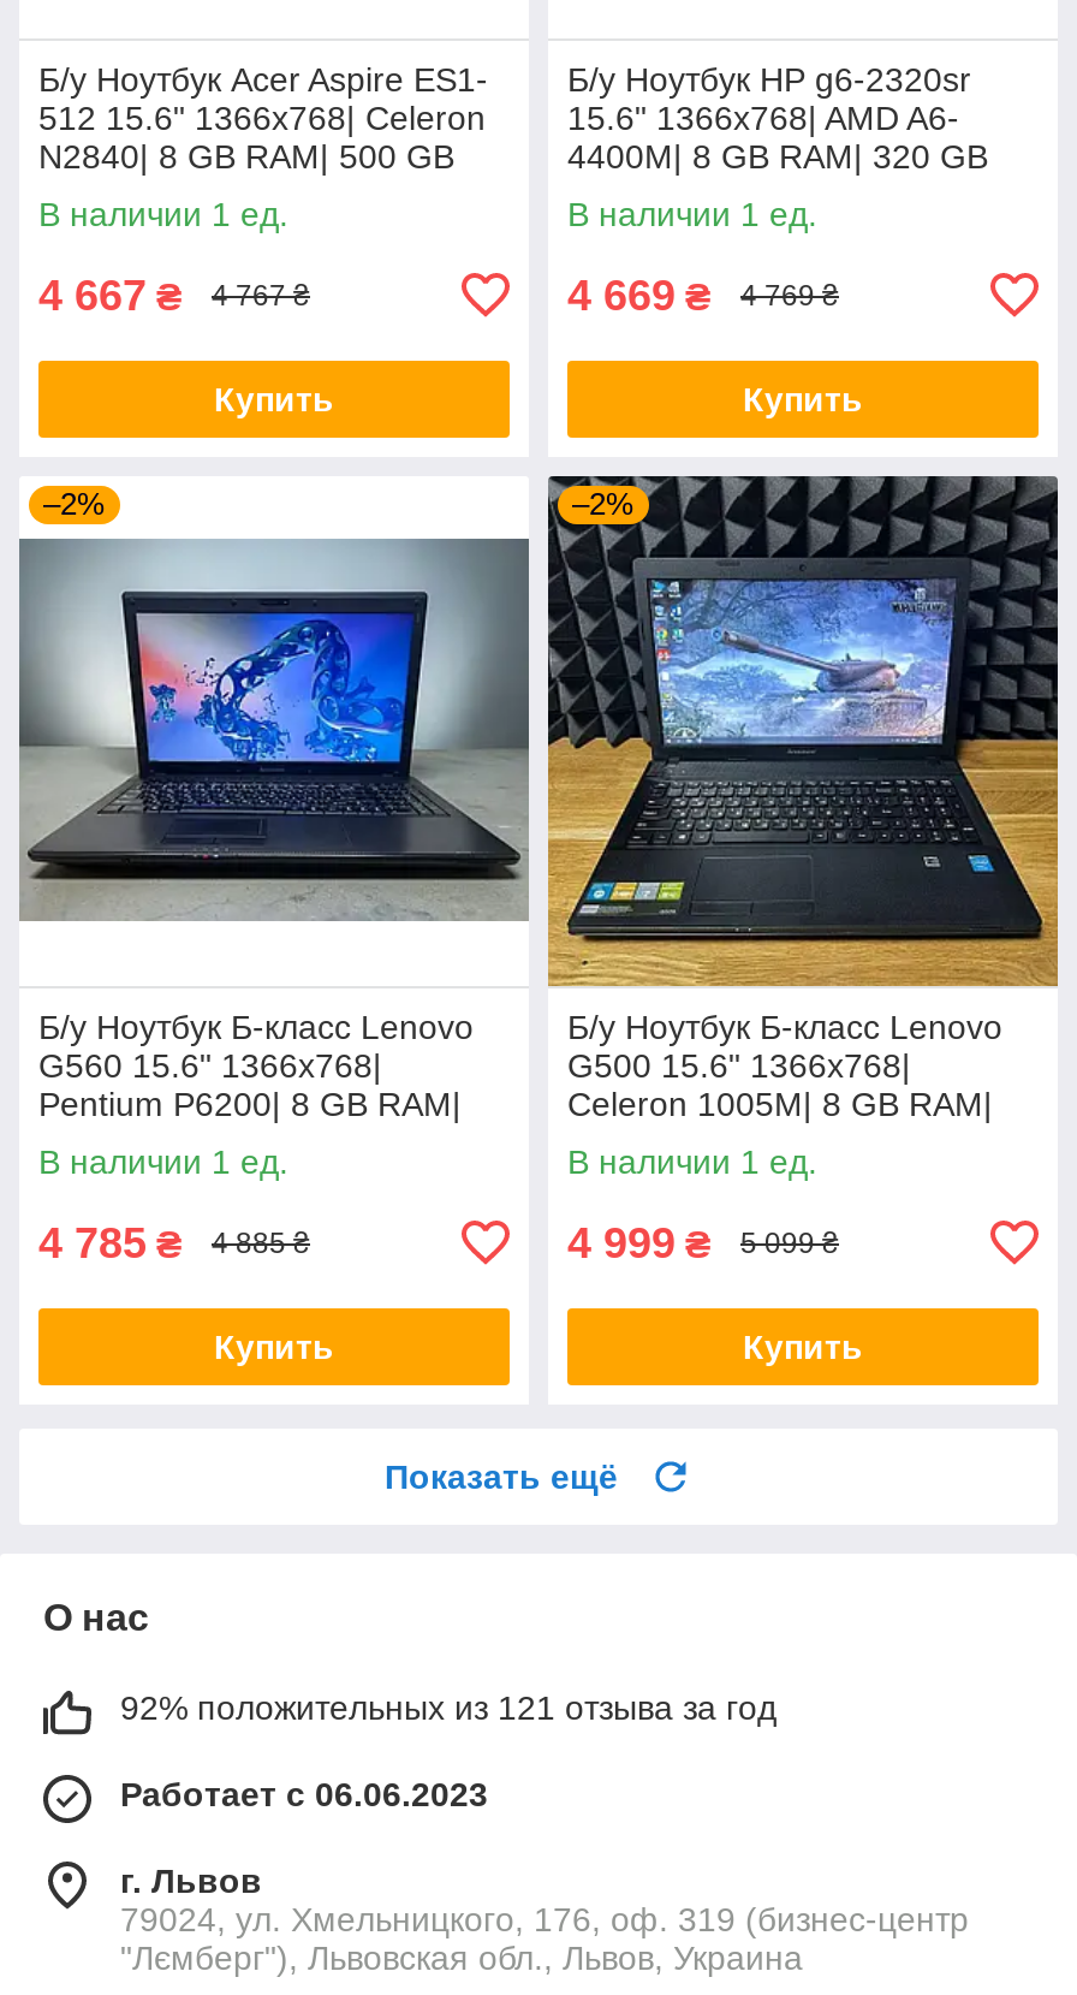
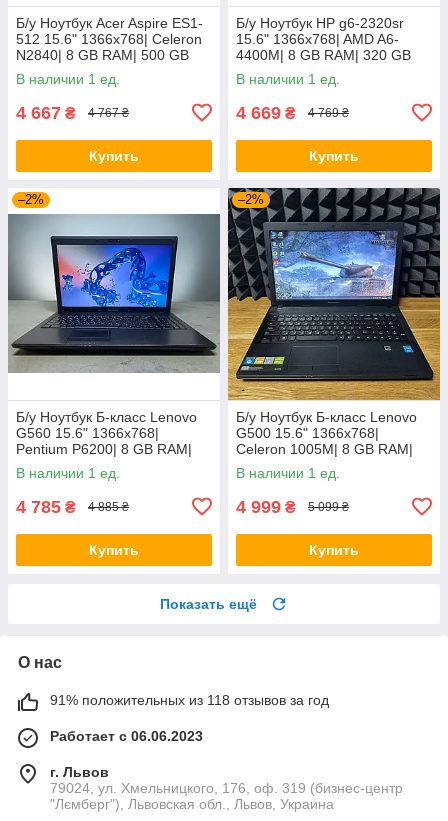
- 92% положительных из 121 отзыва за год
+ 91% положительных из 118 отзывов за год
